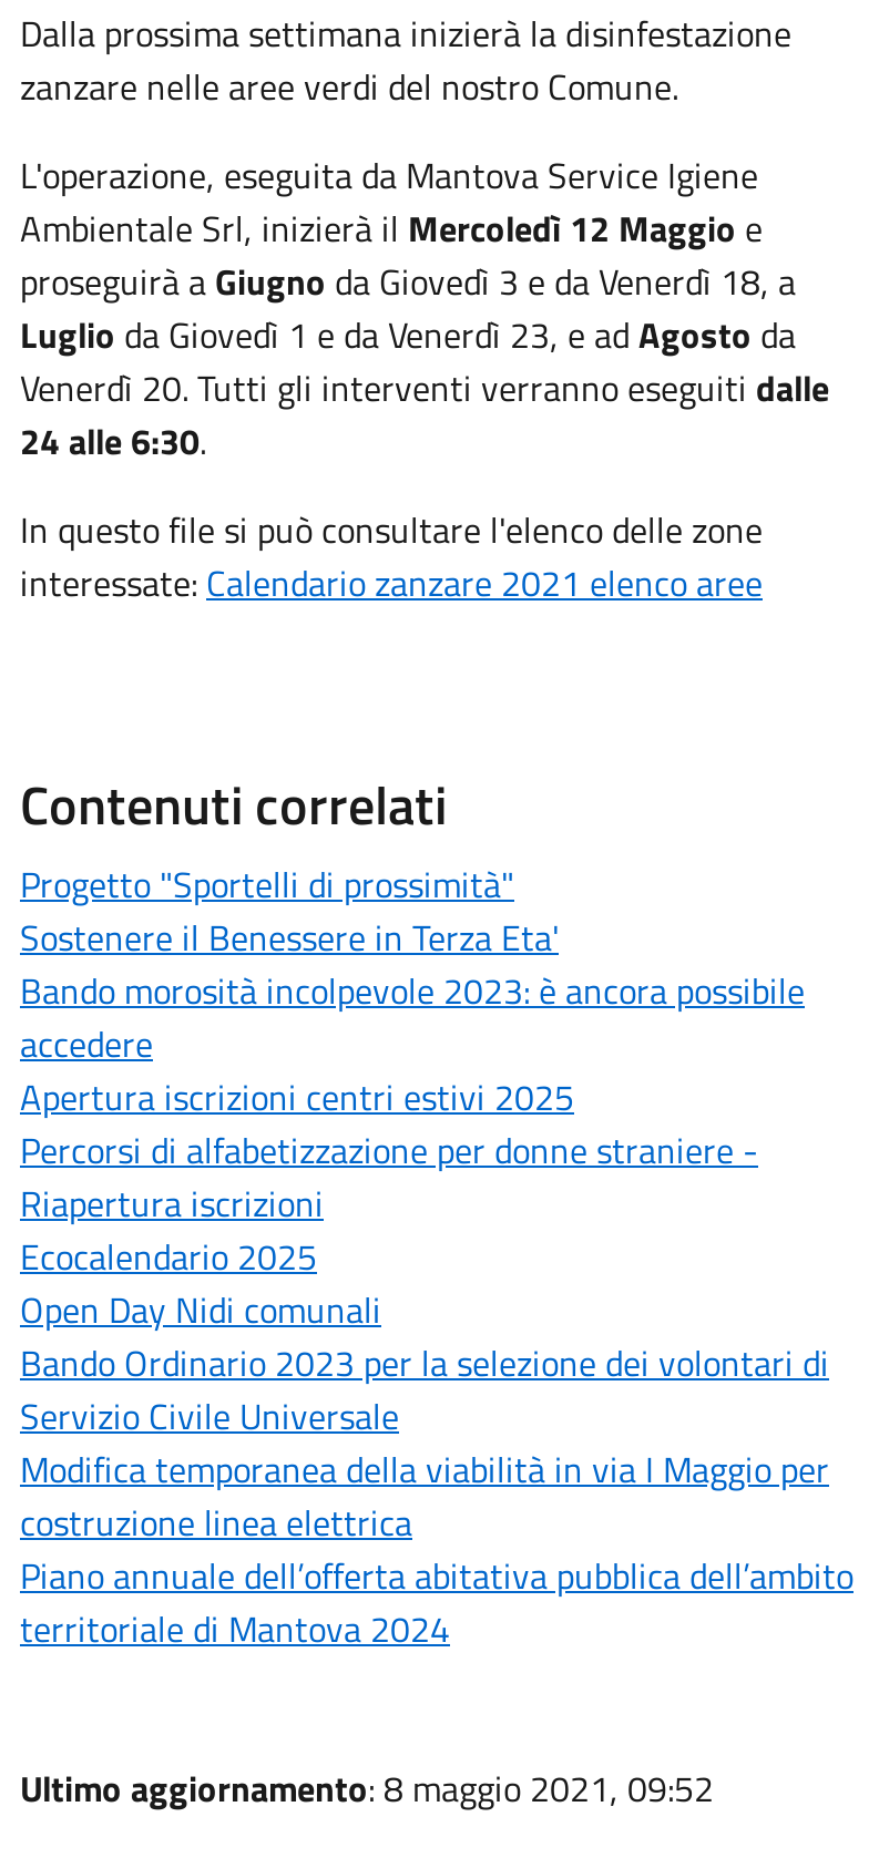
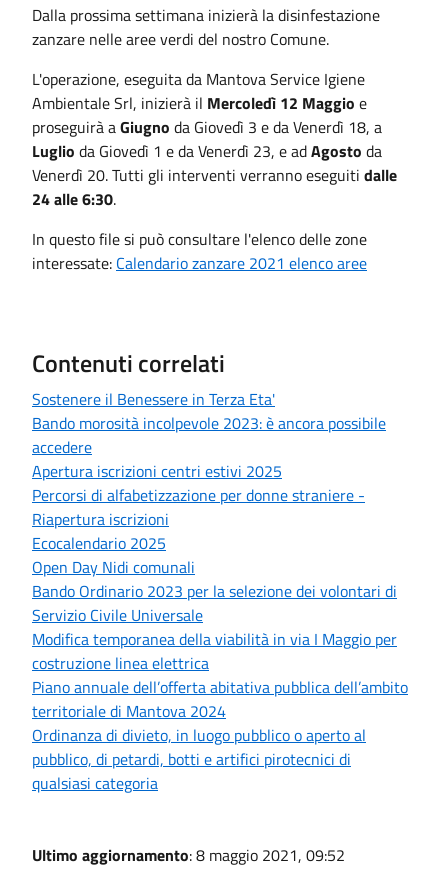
- Progetto "Sportelli di prossimità"

moved up: Sostenere il Benessere in Terza Eta' | Bando morosità incolpevole 2023: è ancora possibile | accedere | ... | Piano annuale dell’offerta abitativa pubblica dell’ambito | territoriale di Mantova 2024

+ Ordinanza di divieto, in luogo pubblico o aperto al
+ pubblico, di petardi, botti e artifici pirotecnici di
+ qualsiasi categoria
